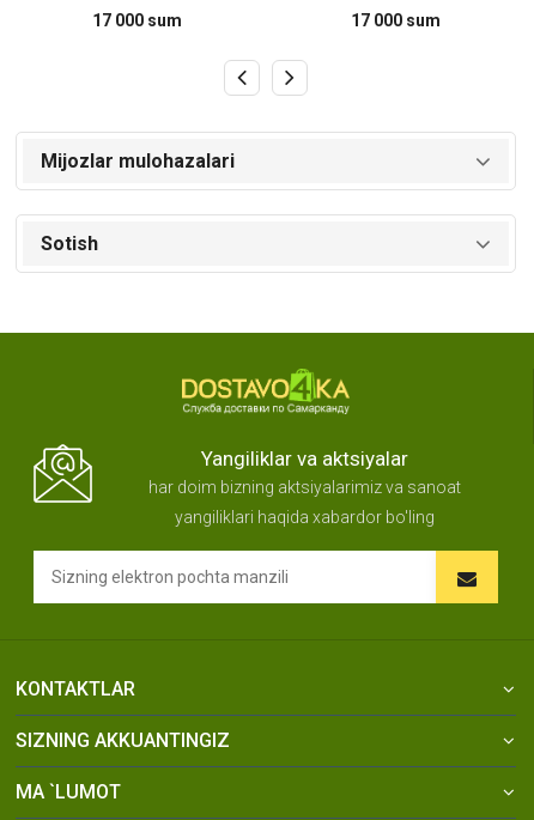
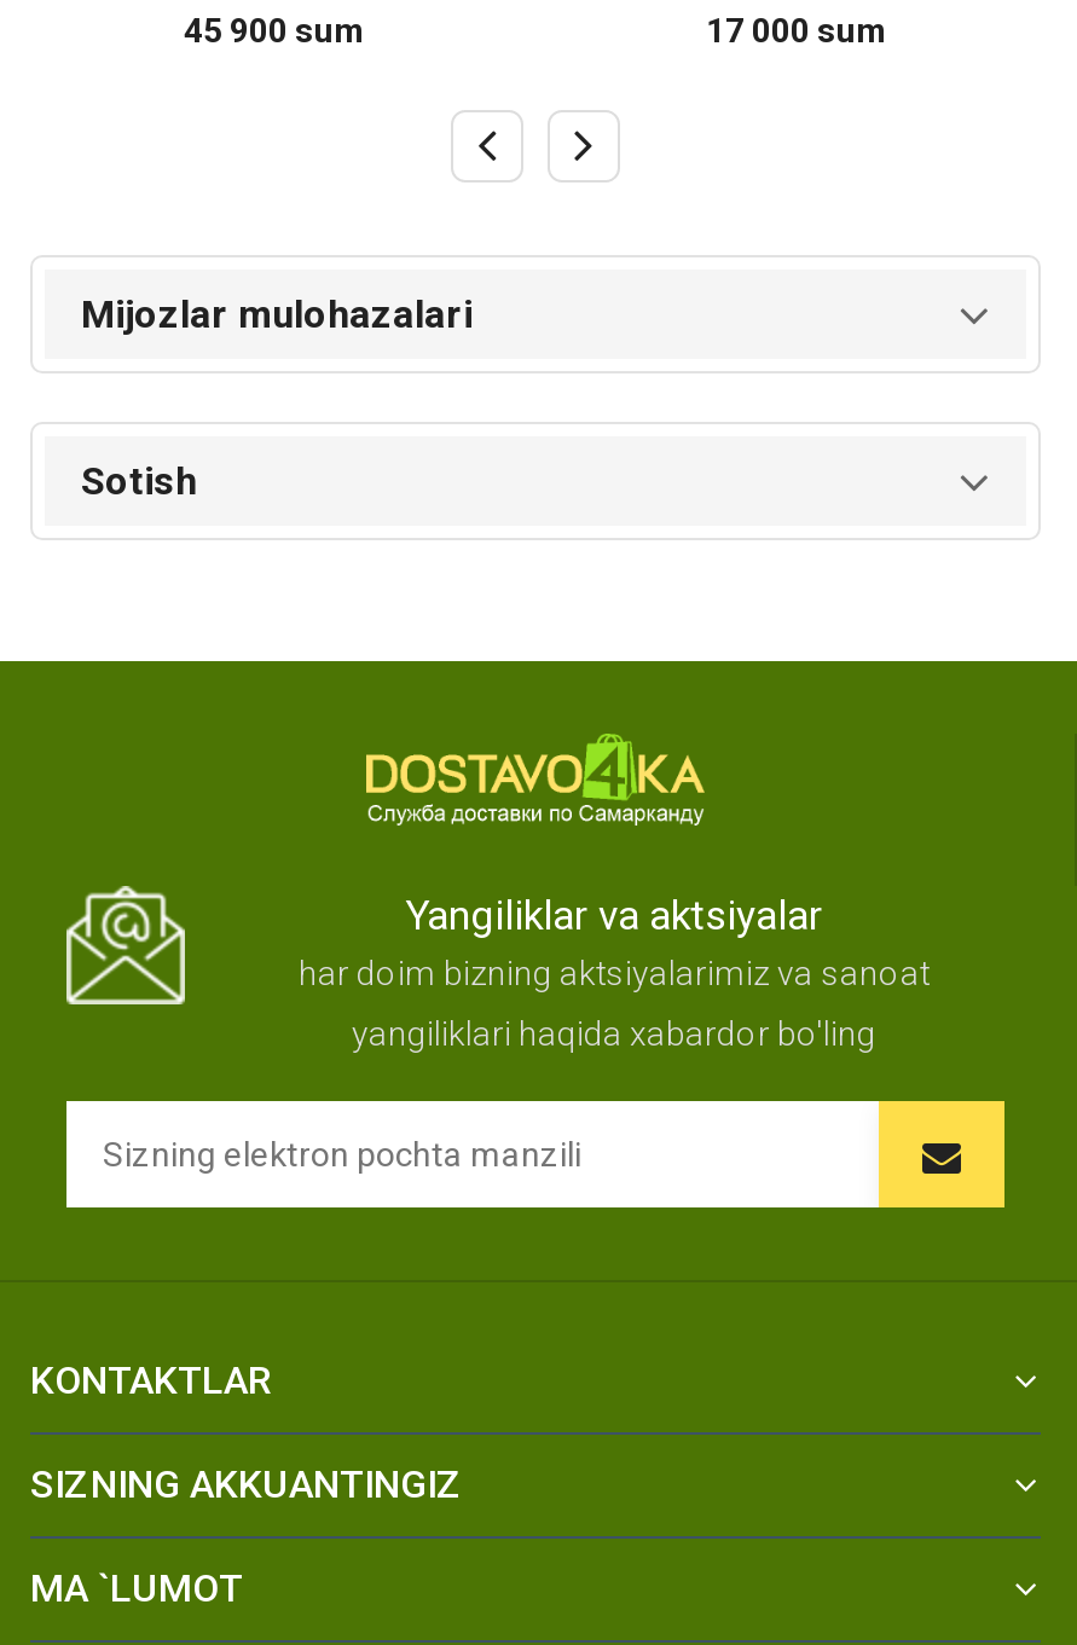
- 17 000 sum
+ 45 900 sum
